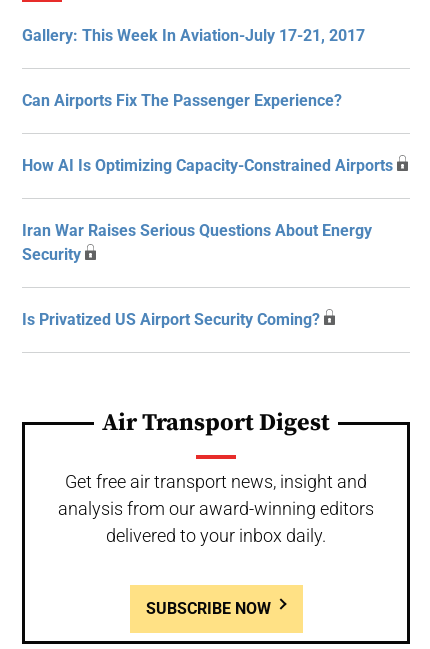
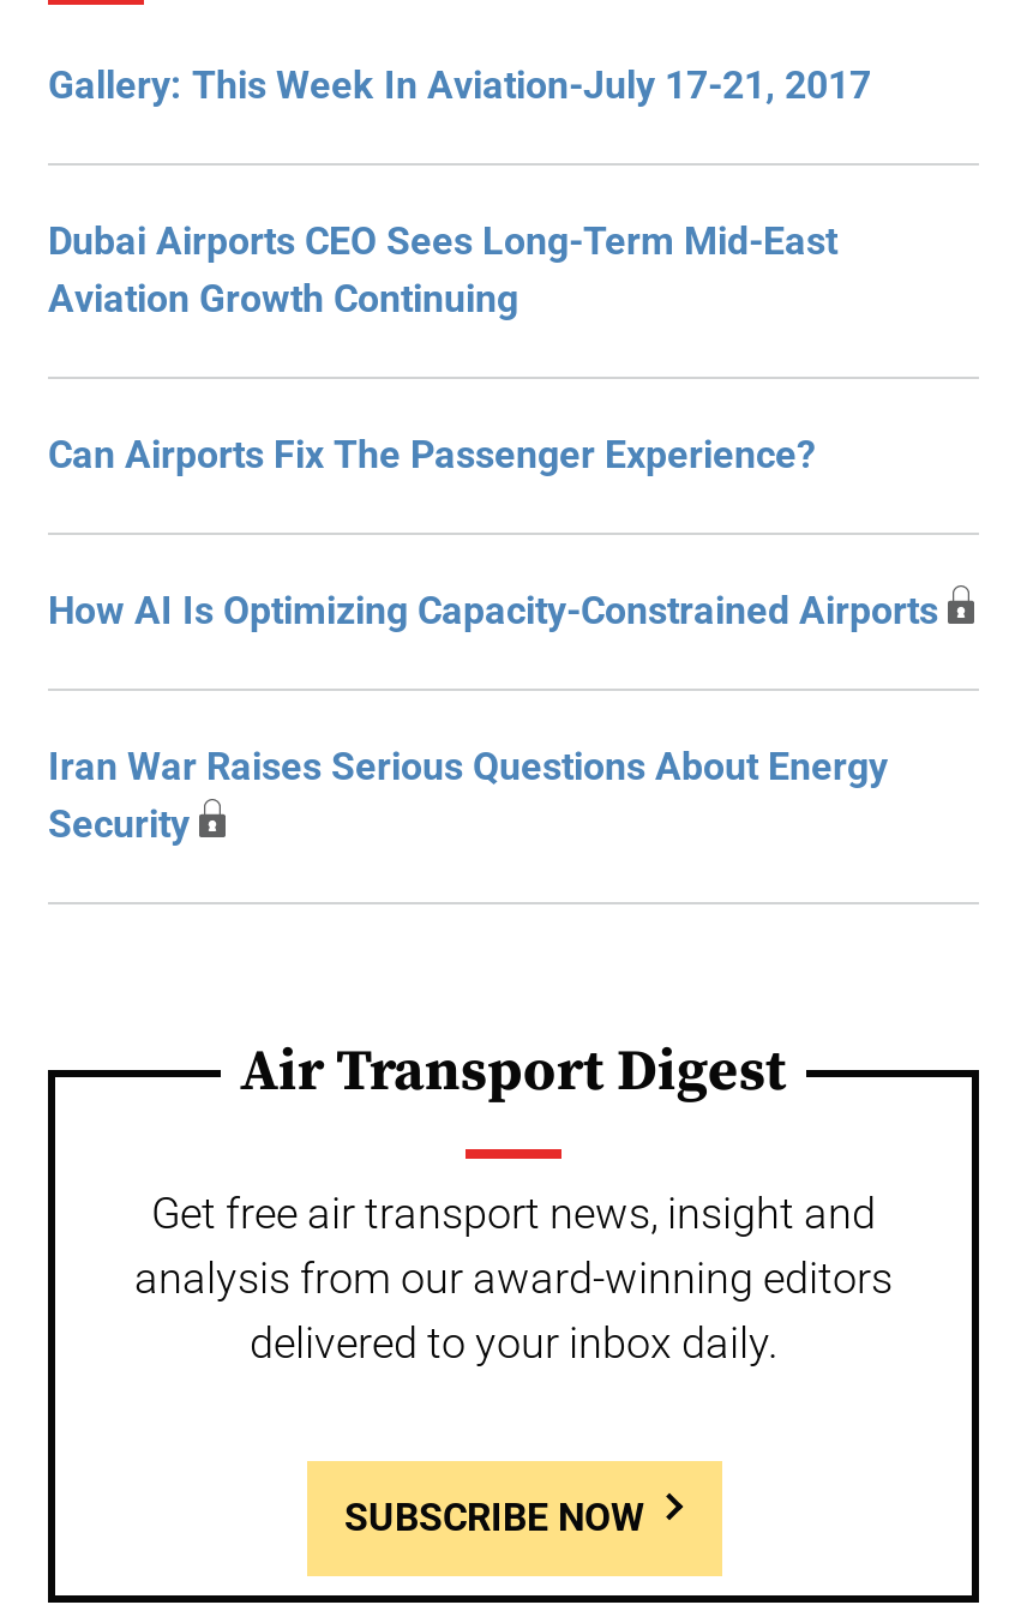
+ Dubai Airports CEO Sees Long-Term Mid-East
+ Aviation Growth Continuing

moved down: Can Airports Fix The Passenger Experience? | How AI Is Optimizing Capacity-Constrained Airports | Iran War Raises Serious Questions About Energy | Security

- Is Privatized US Airport Security Coming?
